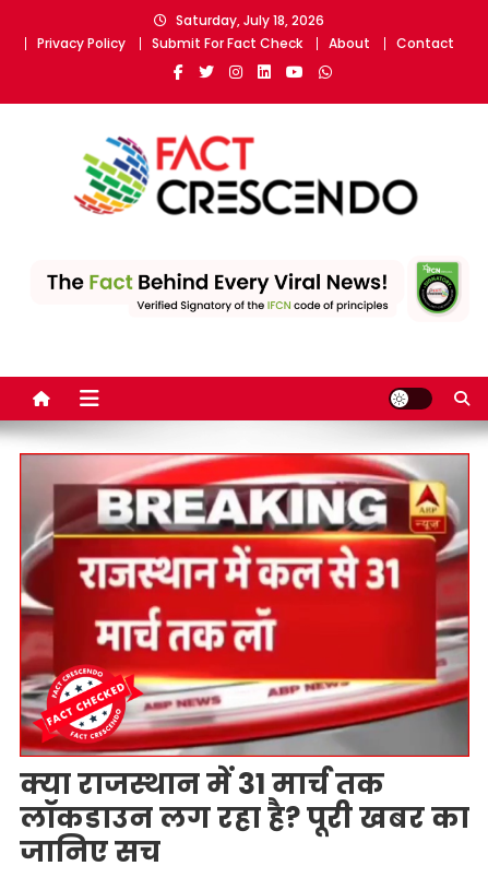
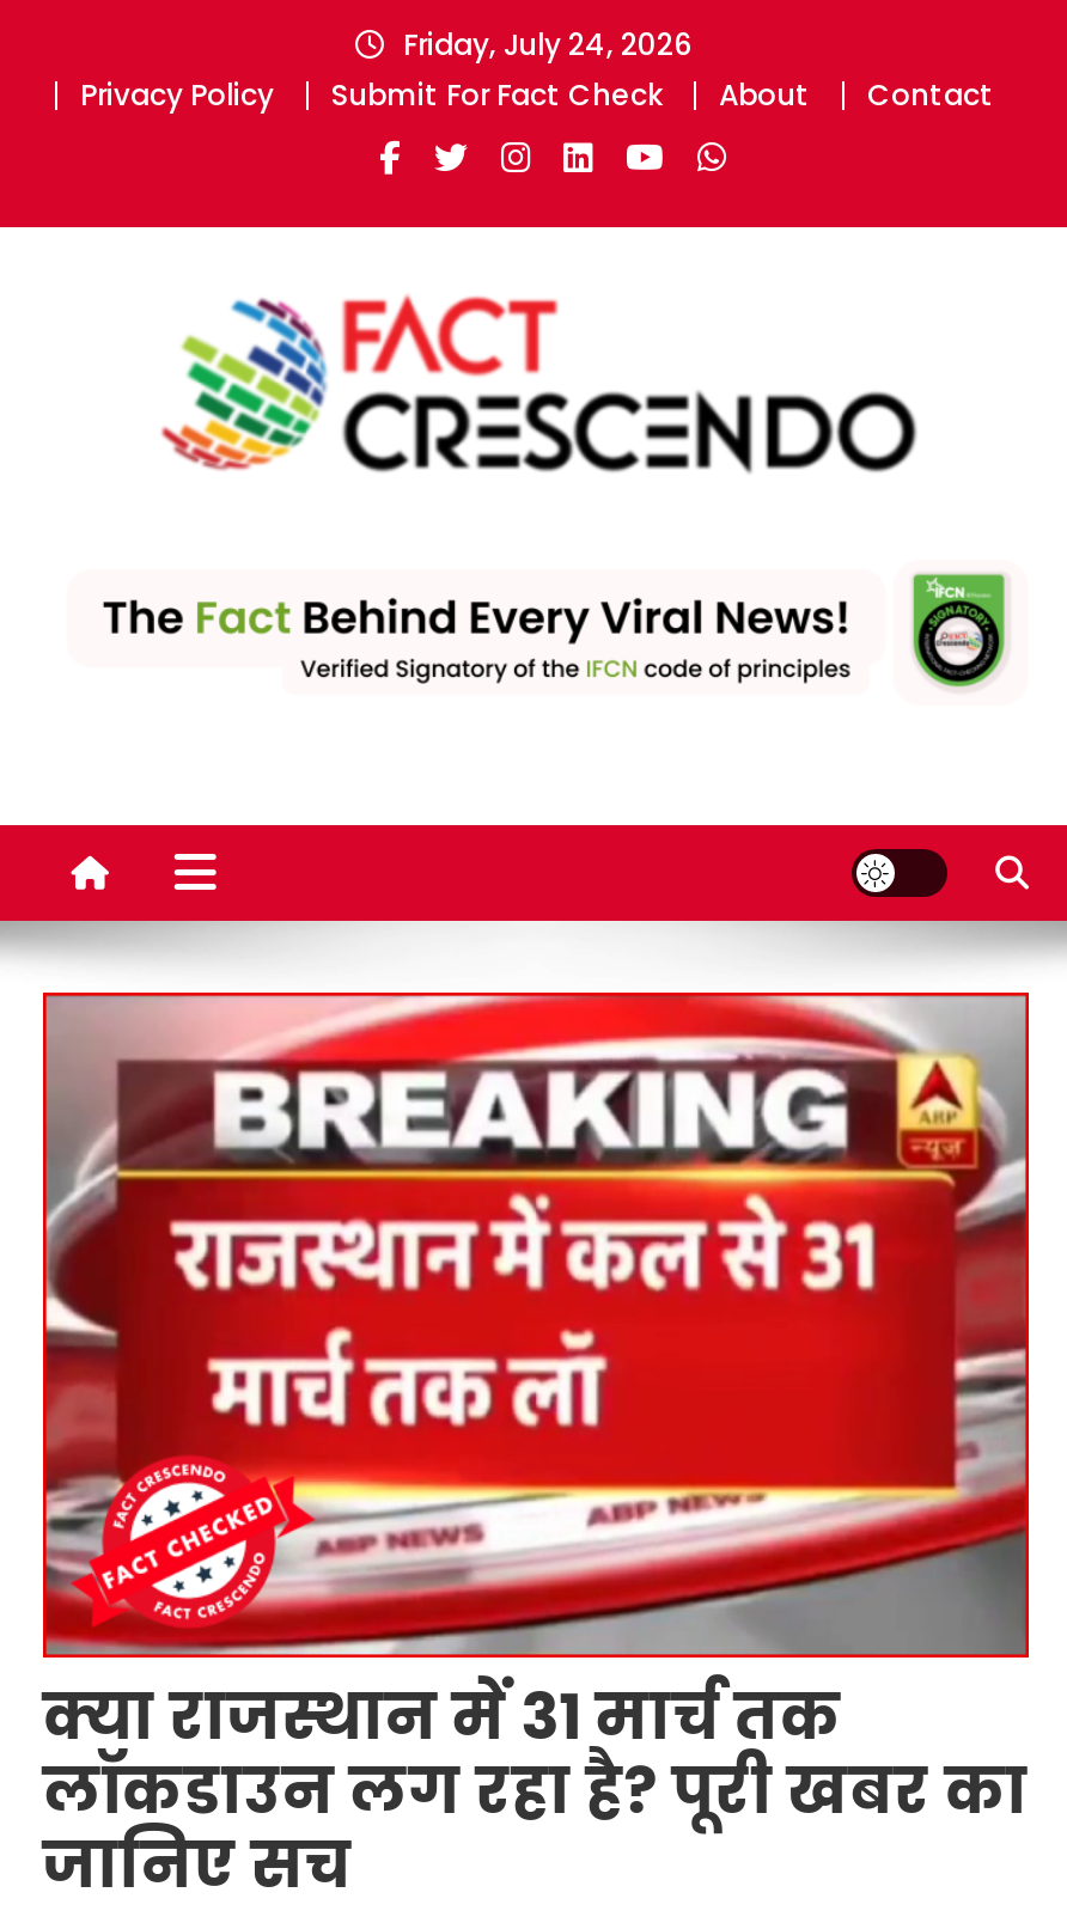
- Saturday, July 18, 2026
+ Friday, July 24, 2026
